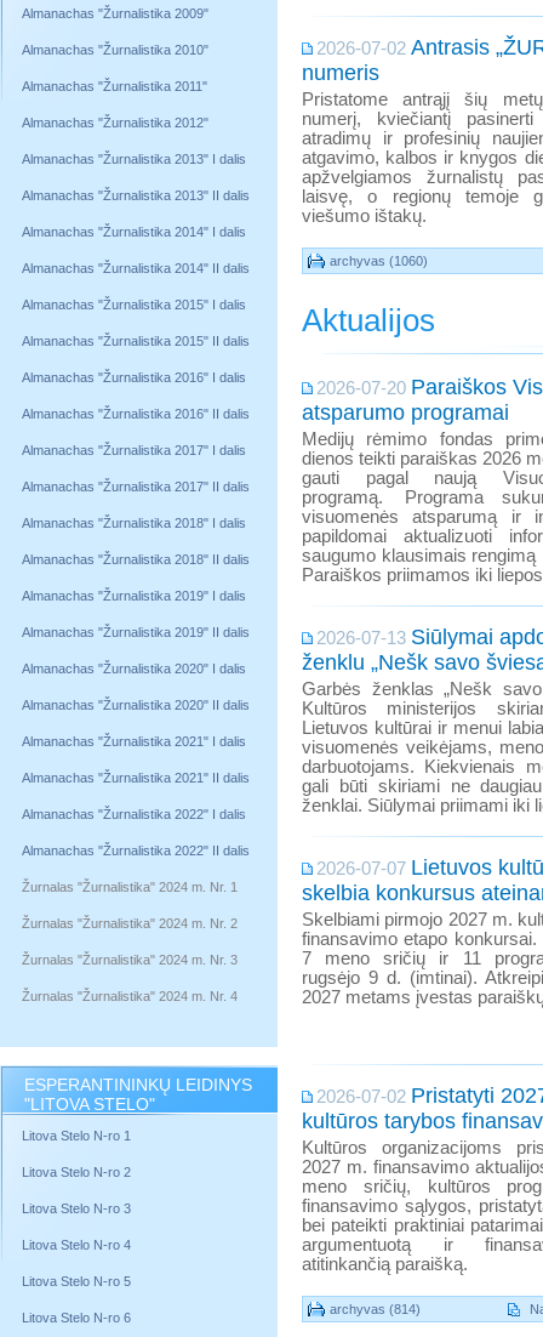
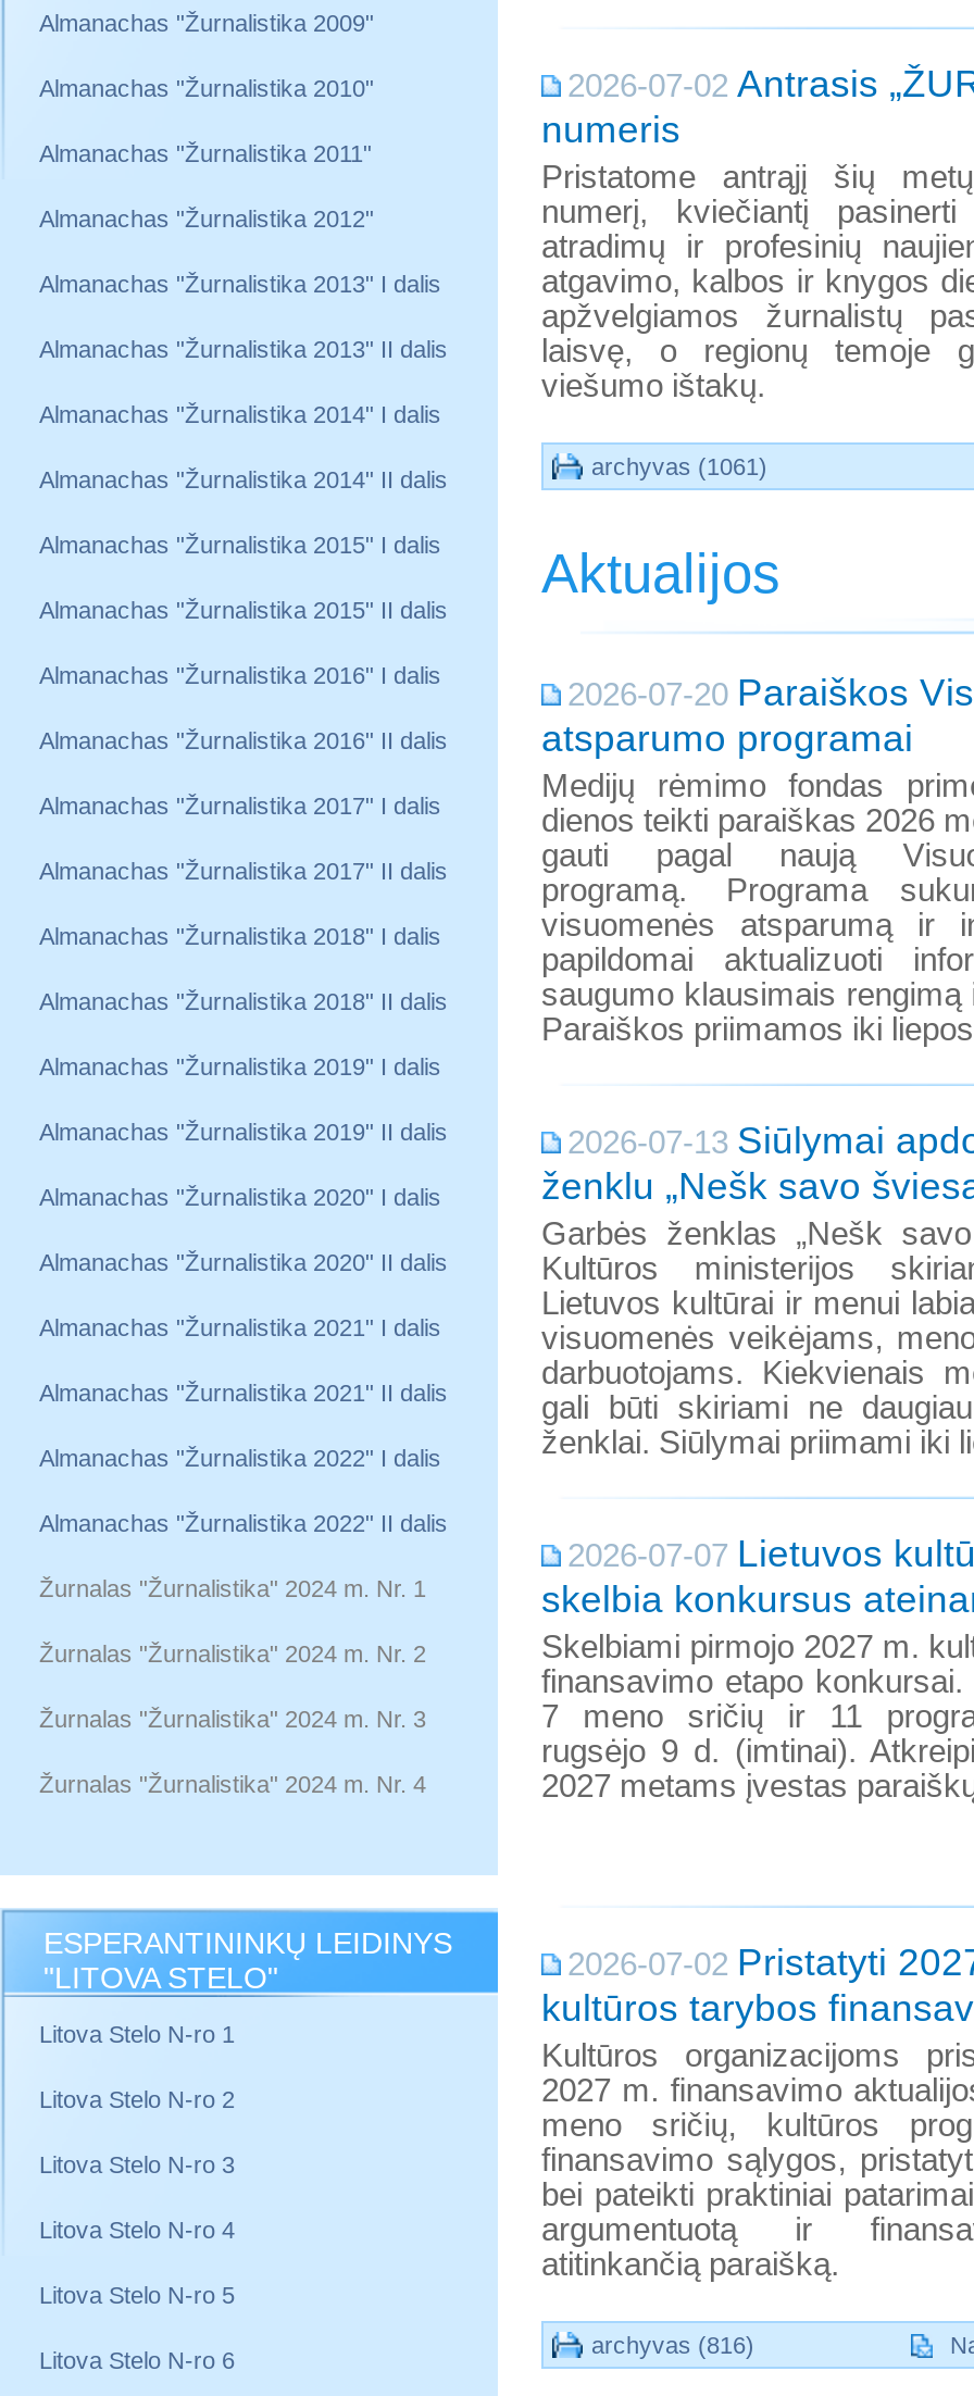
- archyvas (1060)
+ archyvas (1061)

- archyvas (814)
+ archyvas (816)
